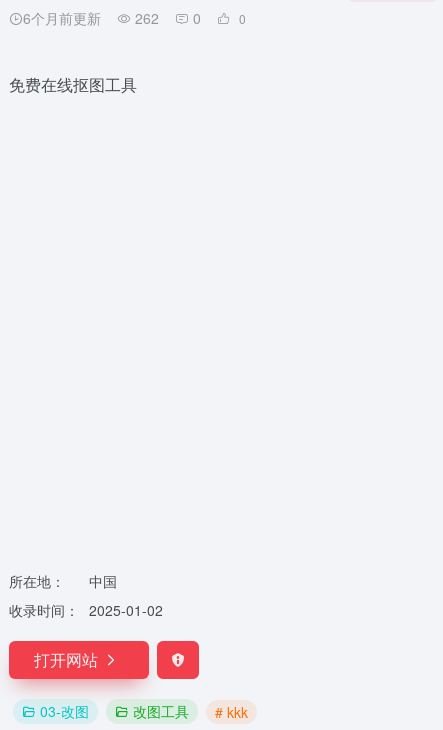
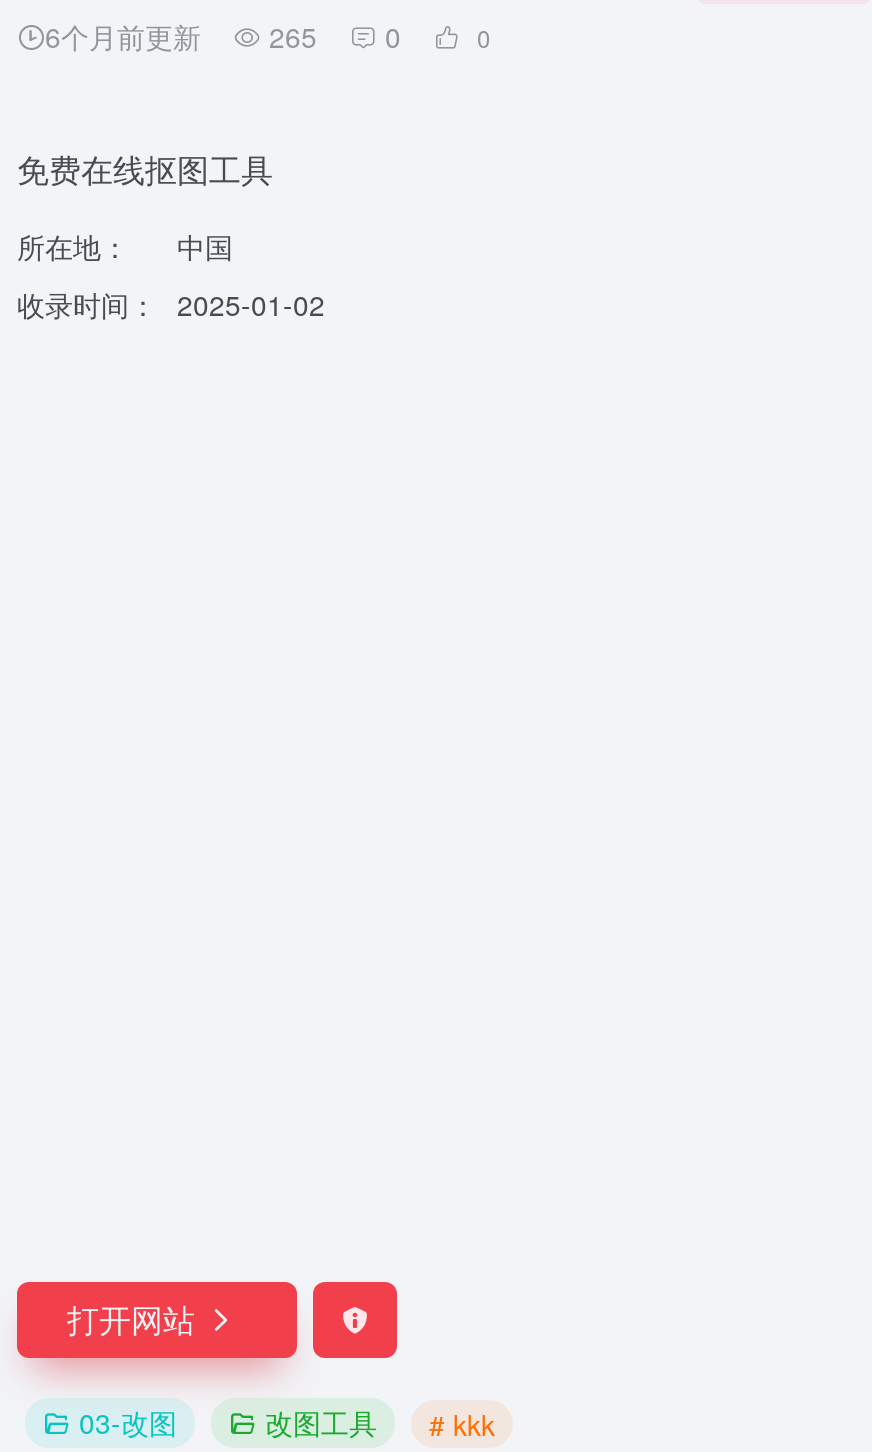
- 6个月前更新 262 0
+ 6个月前更新 265 0

moved up: 所在地： | 中国 | 收录时间： 2025-01-02
